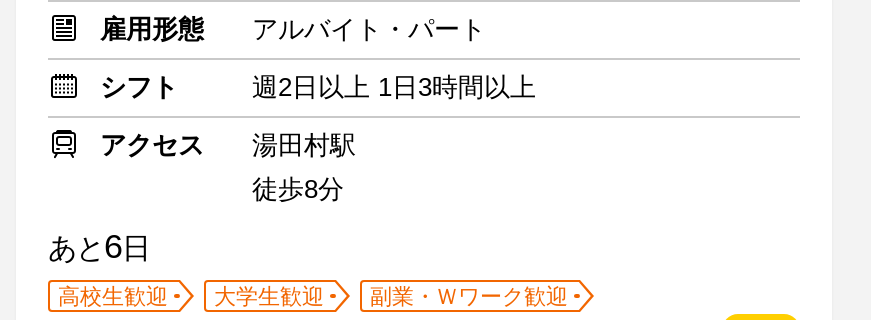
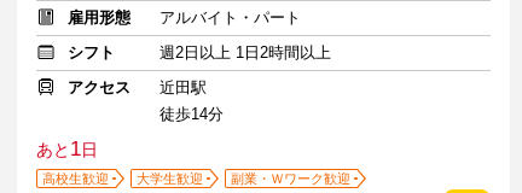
- 週2日以上 1日3時間以上
+ 週2日以上 1日2時間以上

- 湯田村駅
+ 近田駅

- 徒歩8分
+ 徒歩14分

- あと6日
+ あと1日
